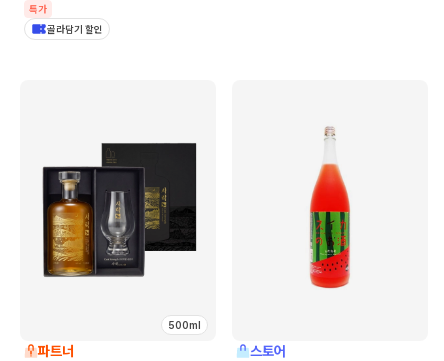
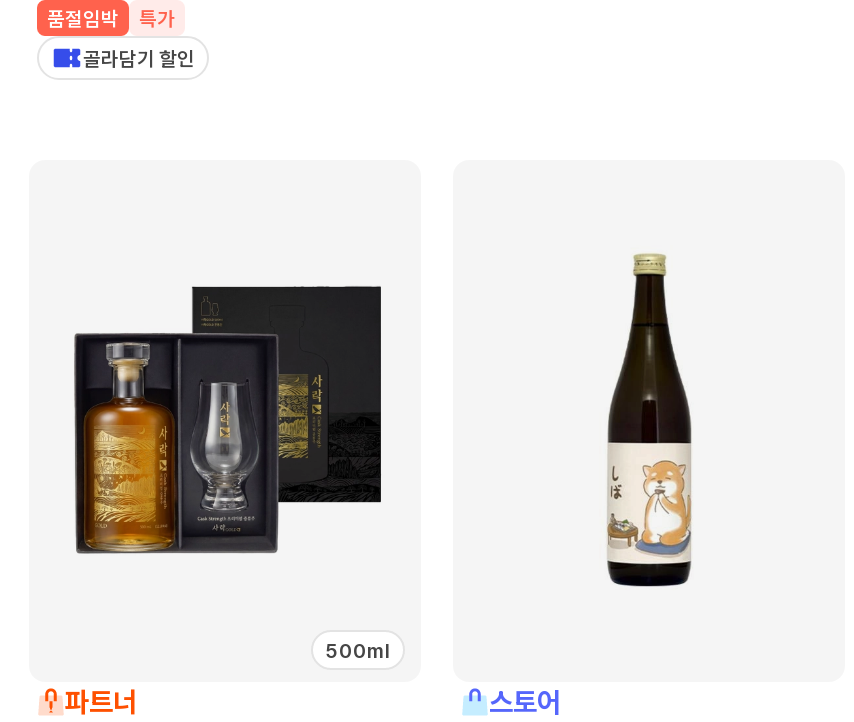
+ 품절임박

- [image]
+ [image]
